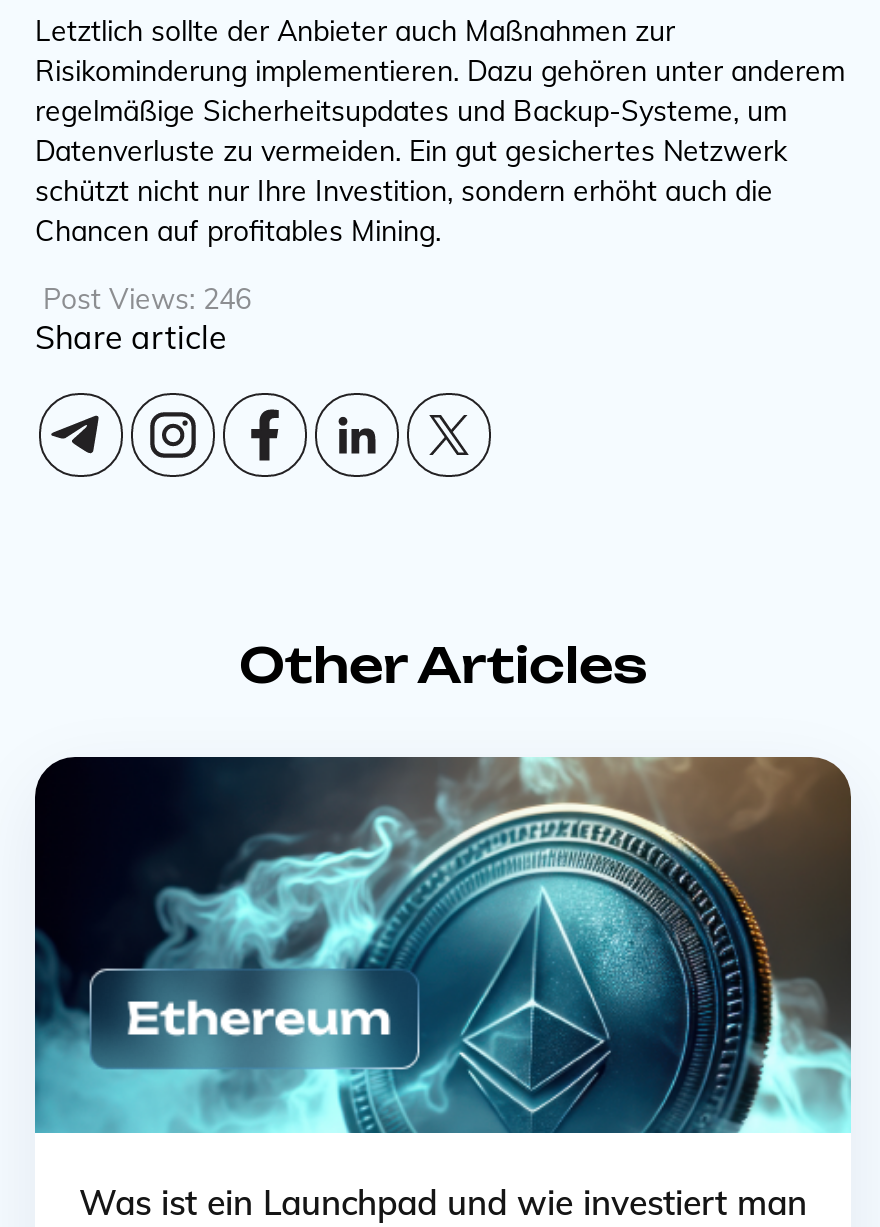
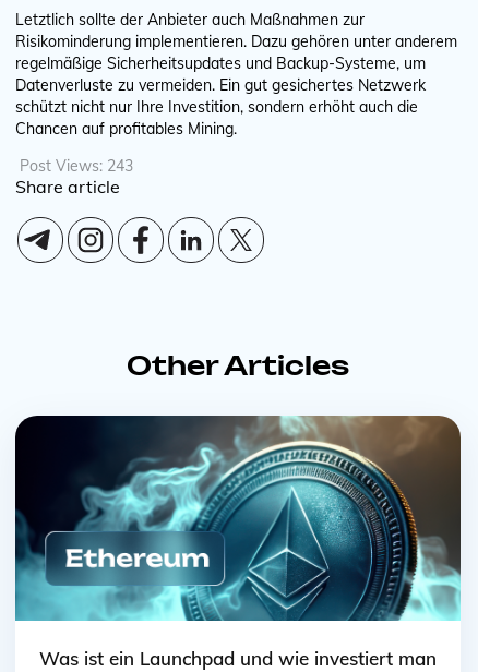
- Post Views: 246
+ Post Views: 243
